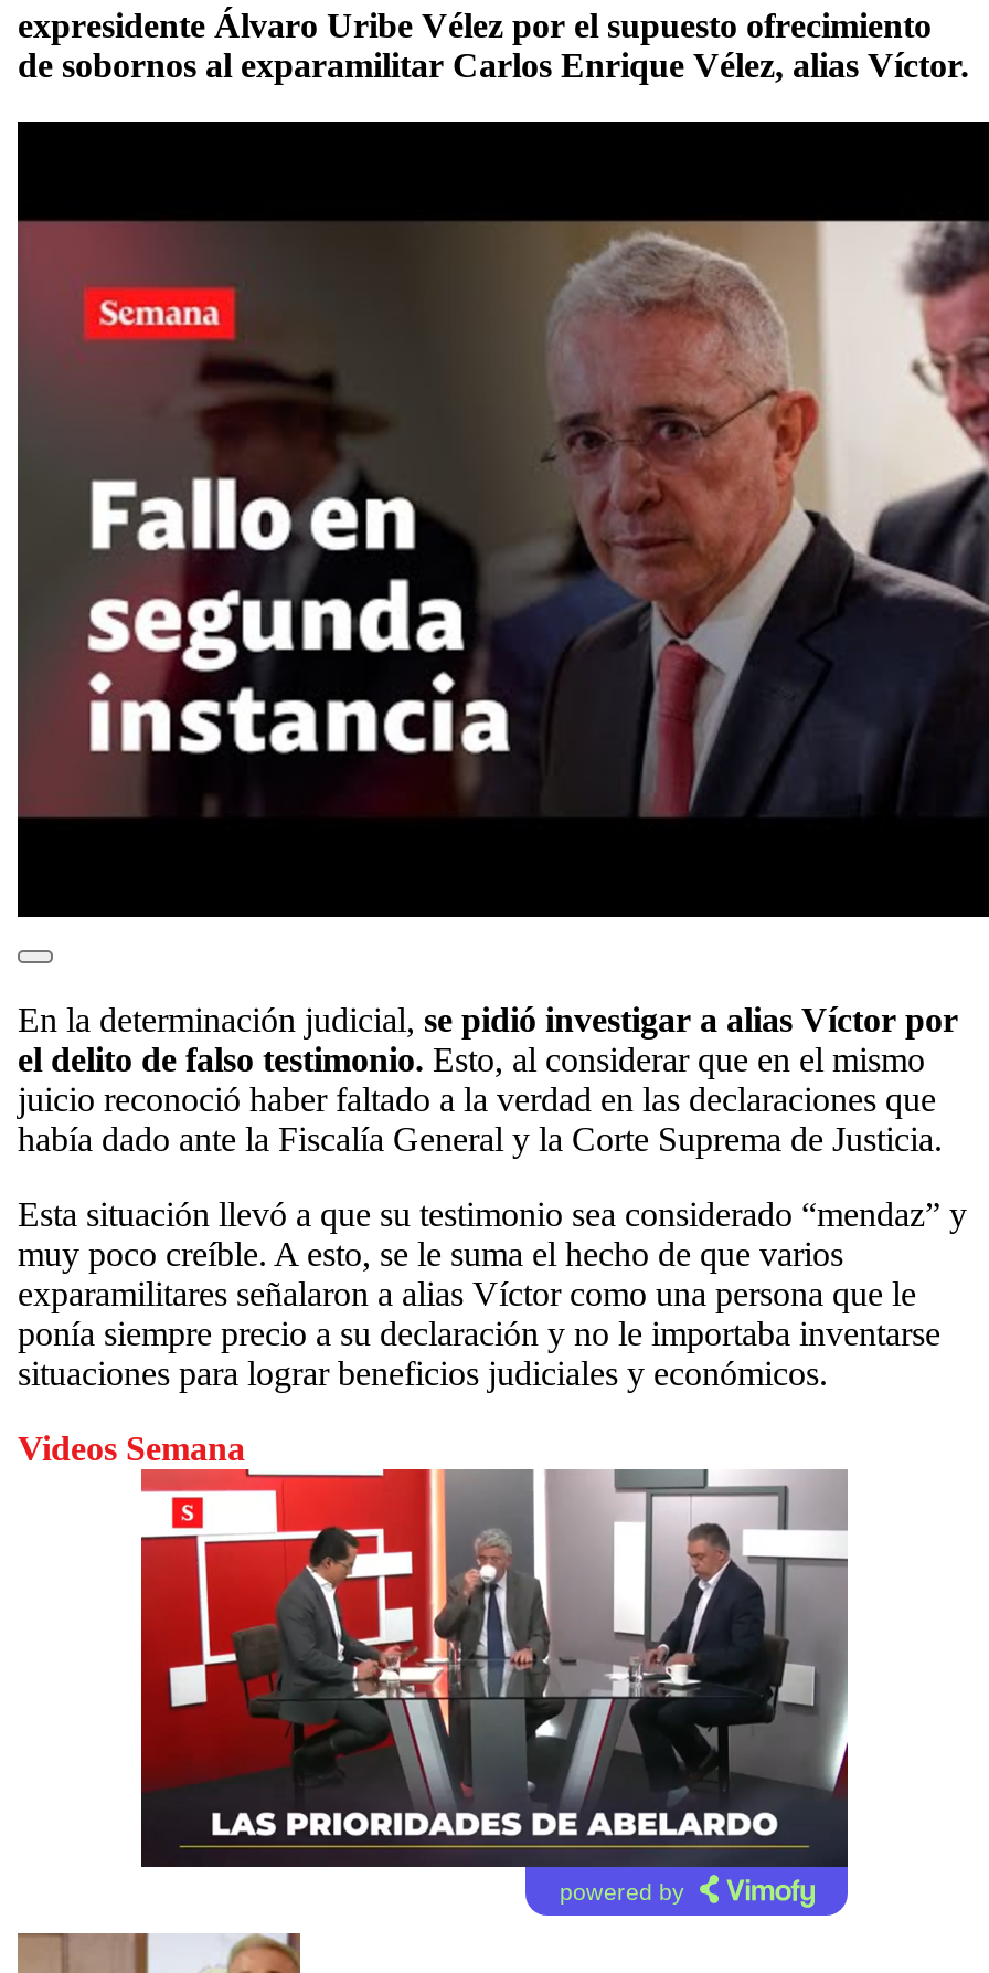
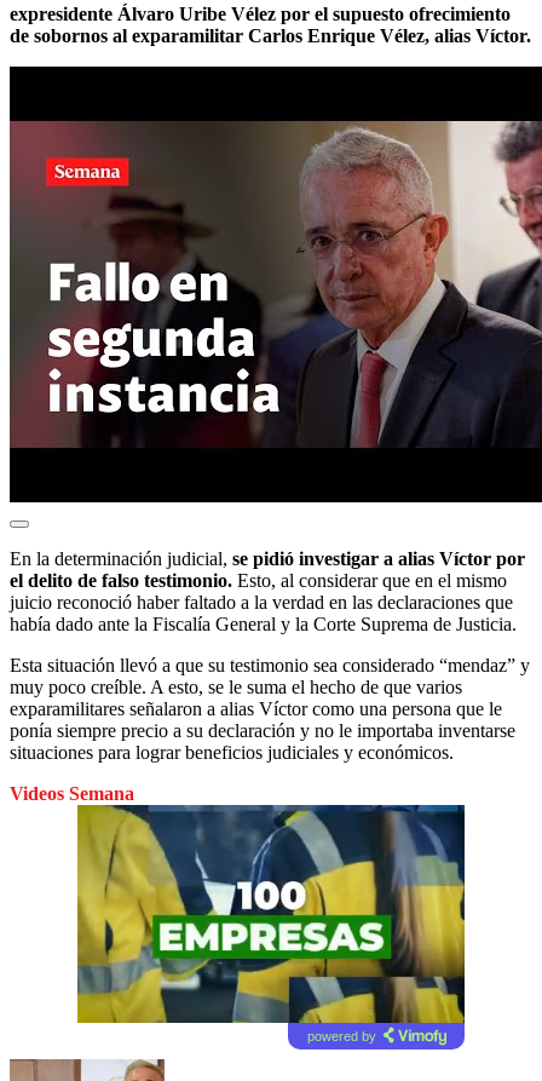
- [image]
+ [image]
